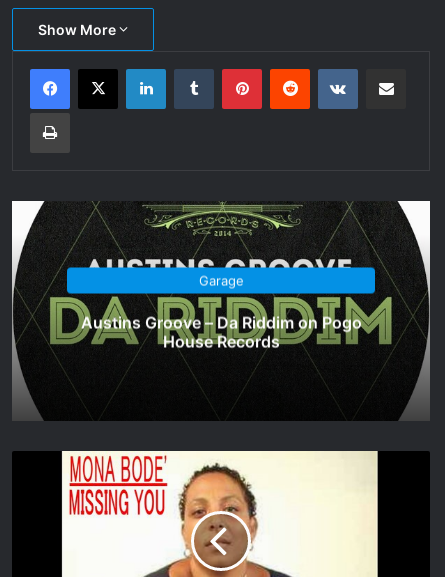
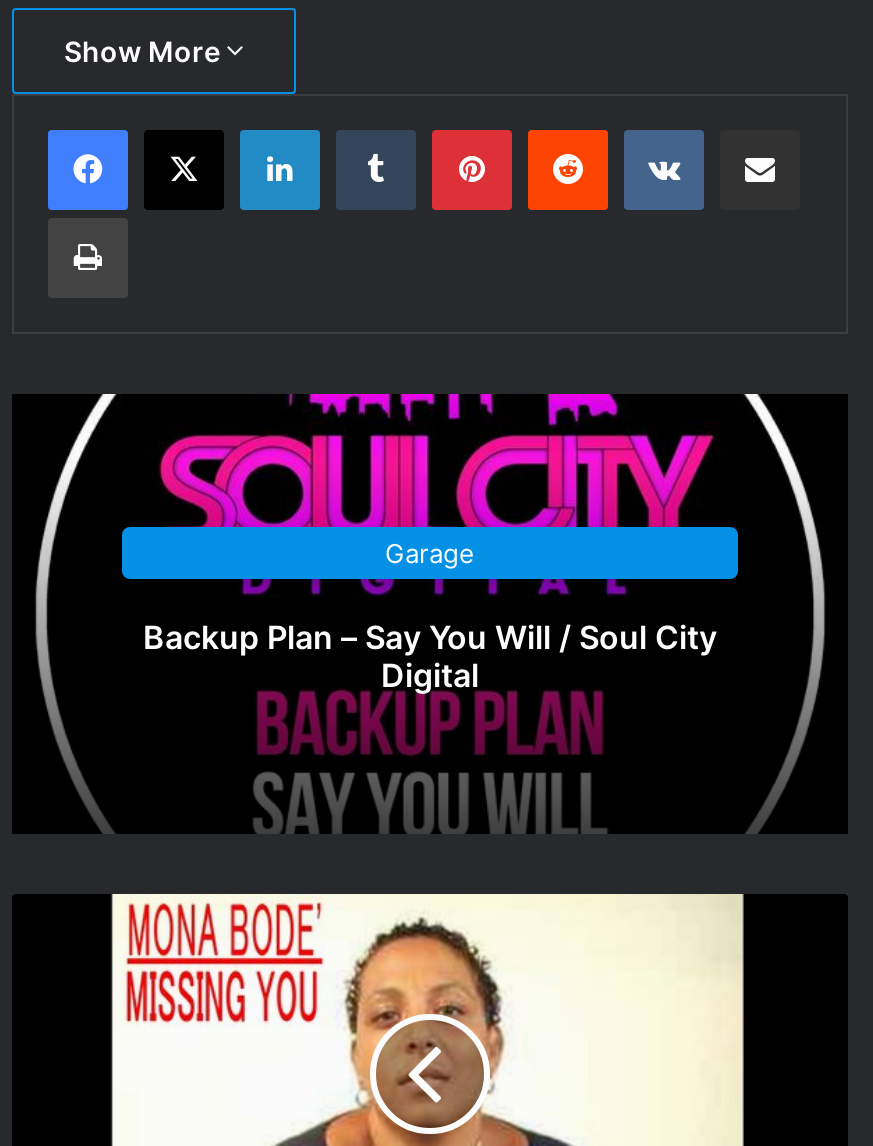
- [image]
- Austins Groove – Da Riddim on Pogo
- House Records
+ [image]
+ Backup Plan – Say You Will / Soul City
+ Digital
